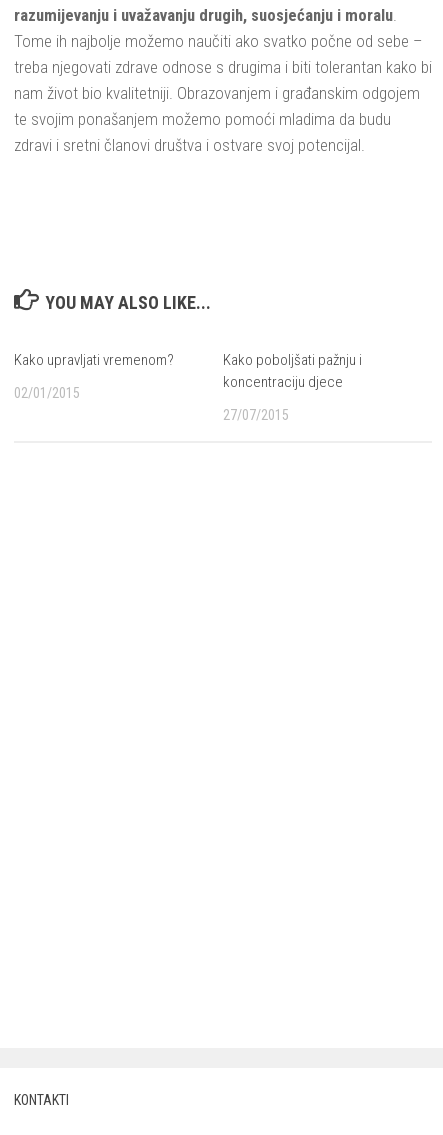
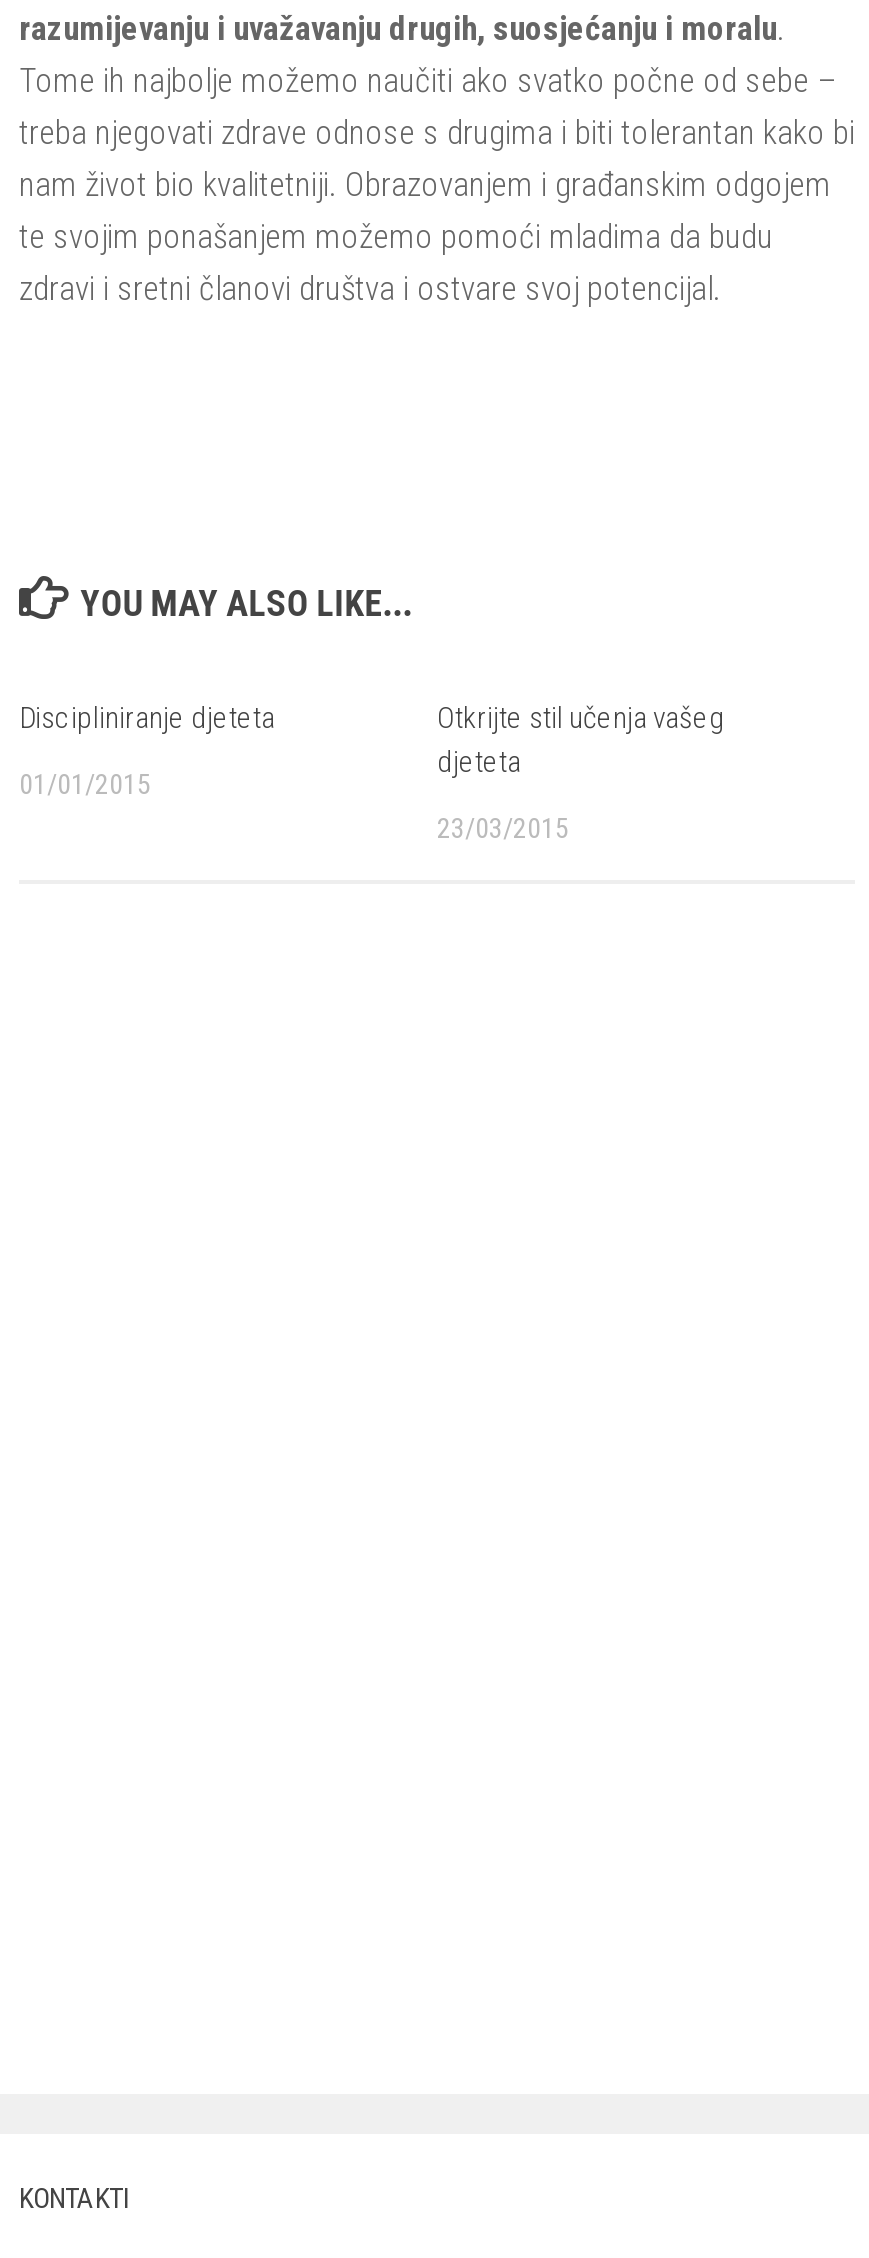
- Kako upravljati vremenom?
+ Discipliniranje djeteta

- Kako poboljšati pažnju i
- koncentraciju djece
+ Otkrijte stil učenja vašeg
+ djeteta

- 02/01/2015
+ 01/01/2015

- 27/07/2015
+ 23/03/2015
